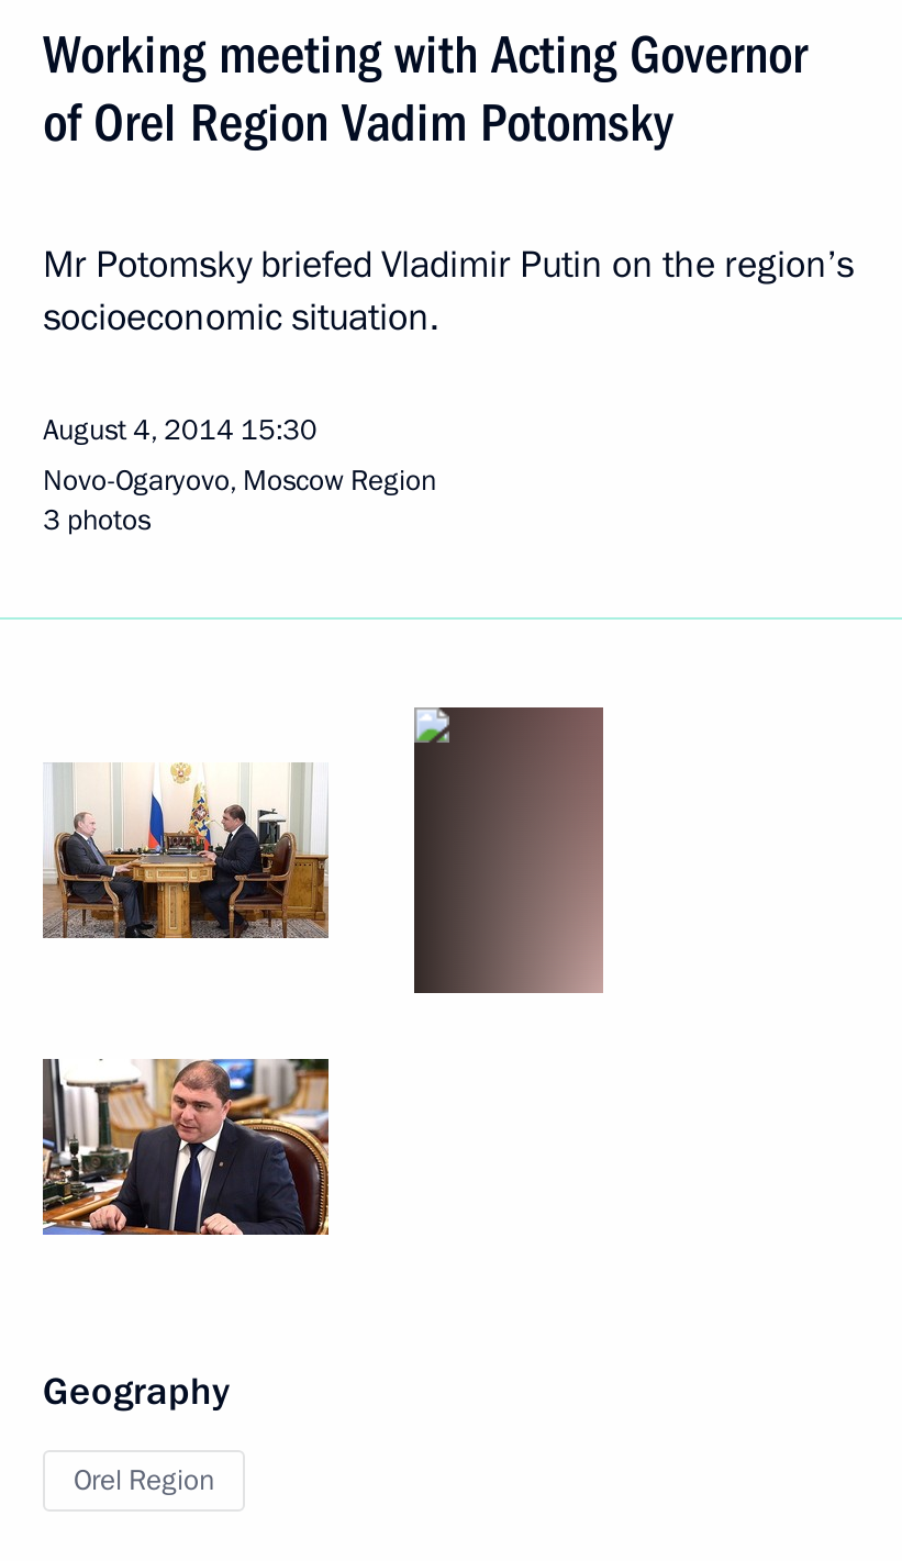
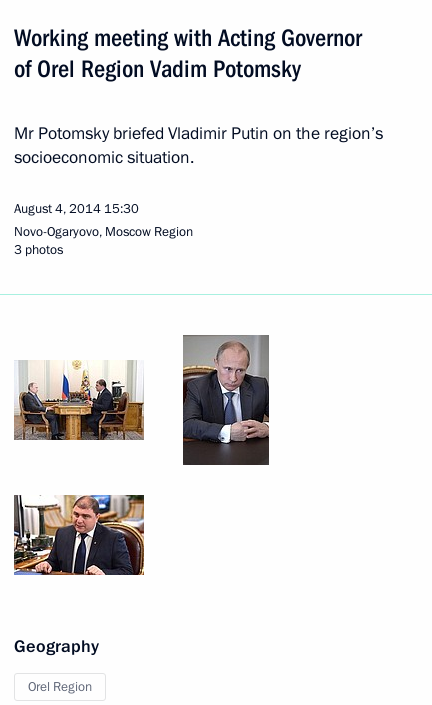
- [image]
+ [image]
